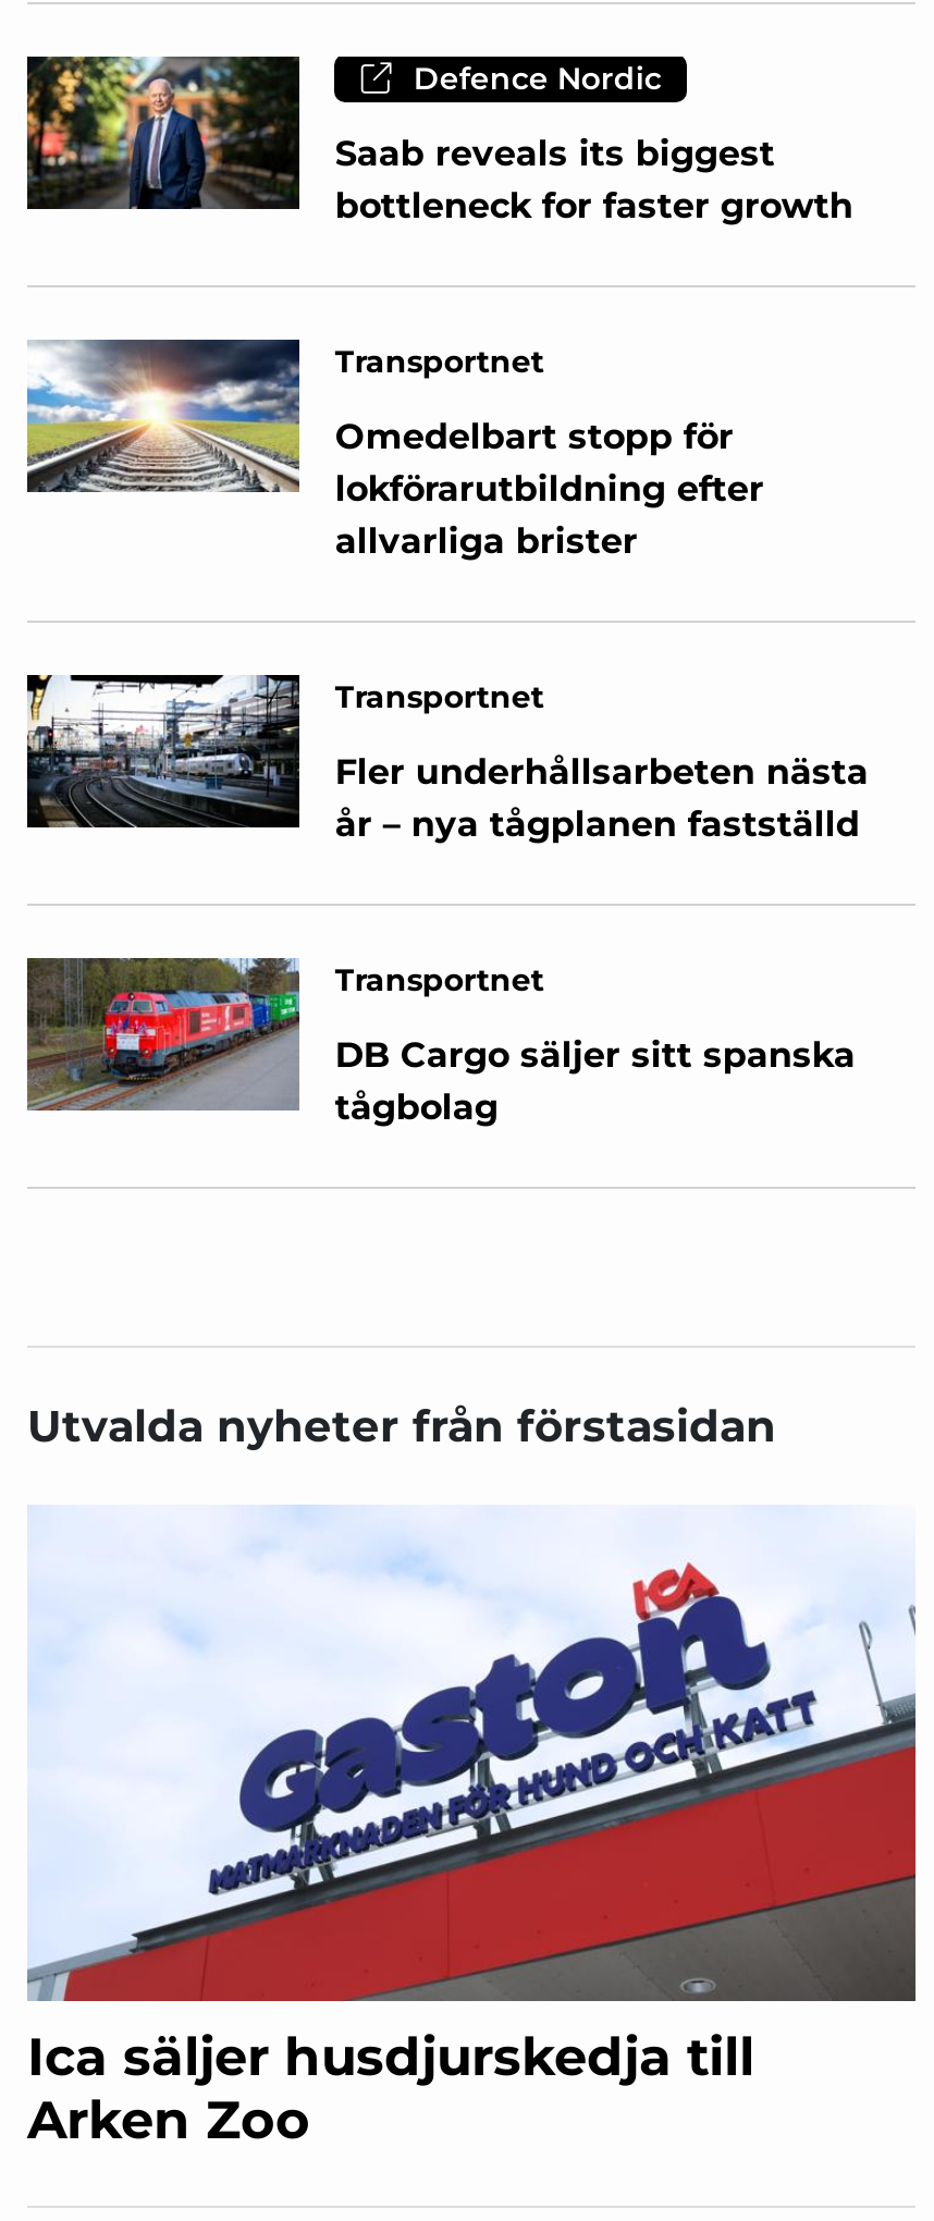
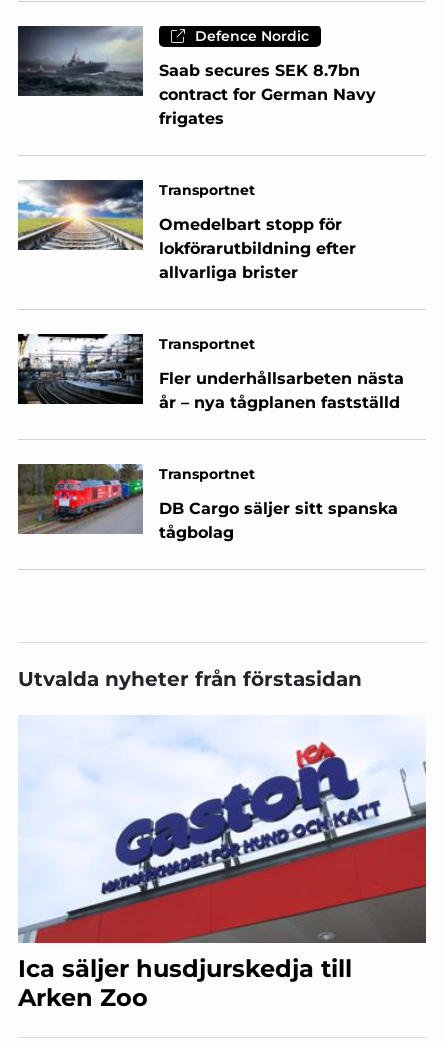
- [image]
- Saab reveals its biggest
- bottleneck for faster growth
+ [image]
+ Saab secures SEK 8.7bn
+ contract for German Navy
+ frigates
